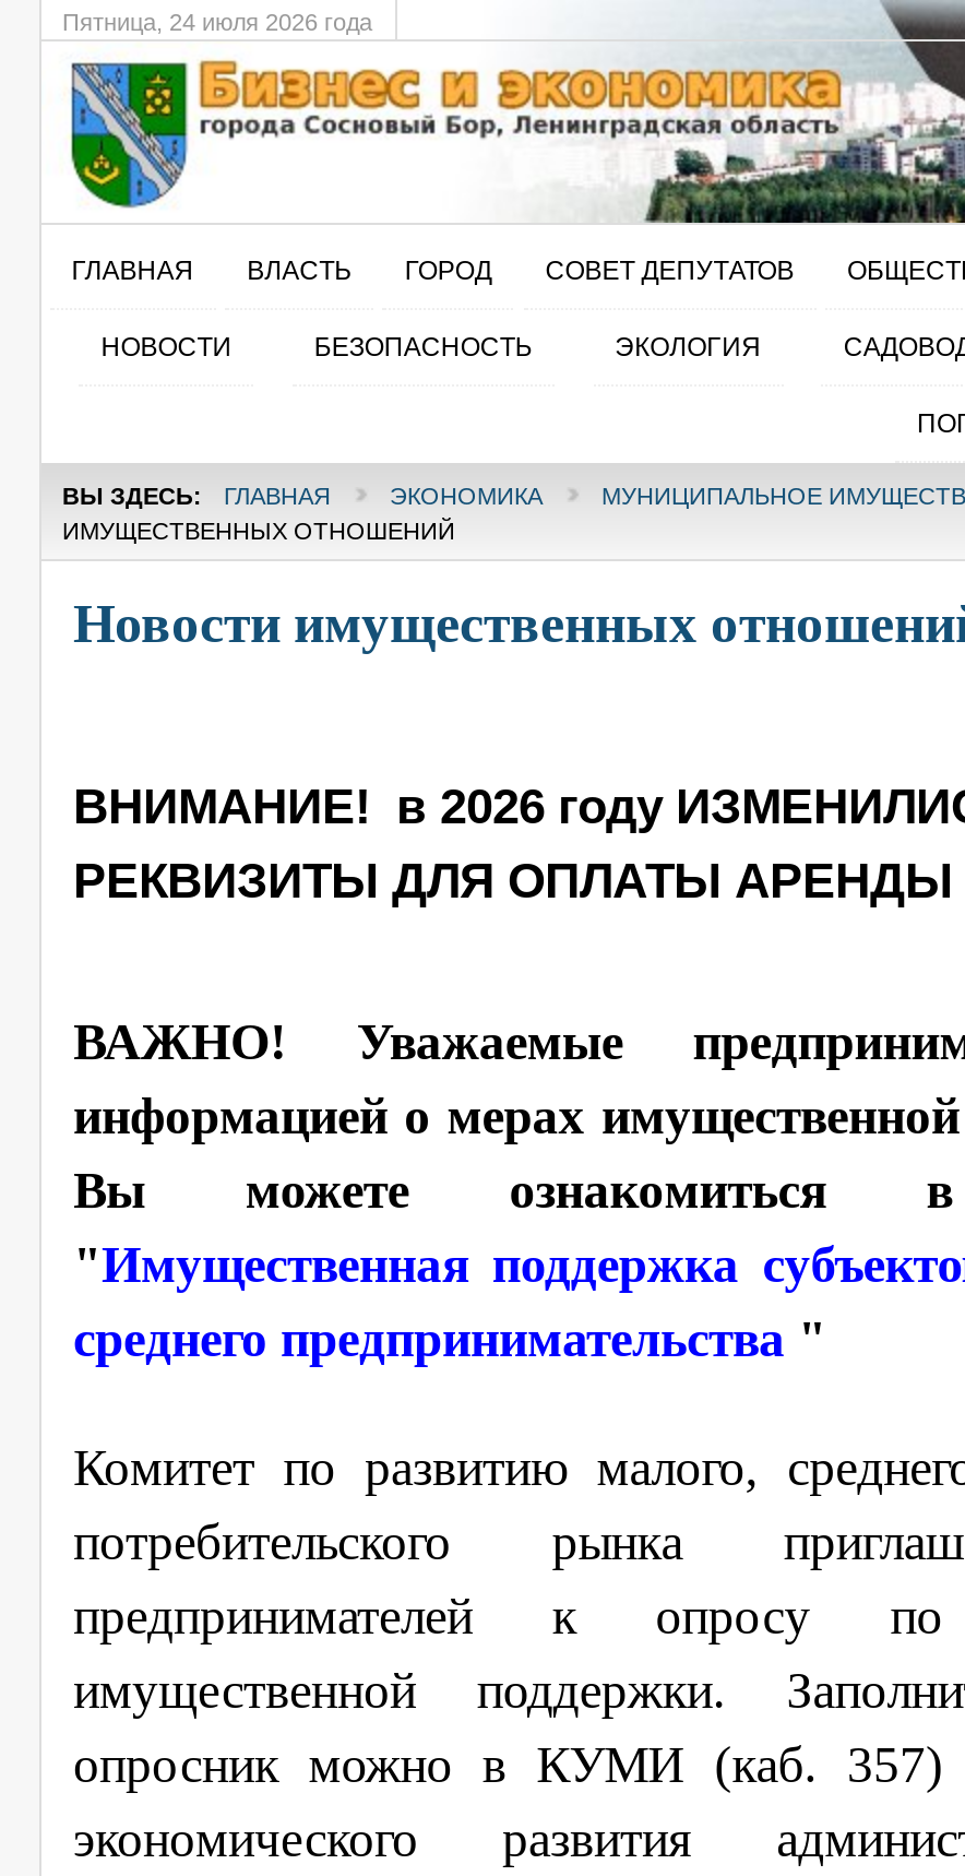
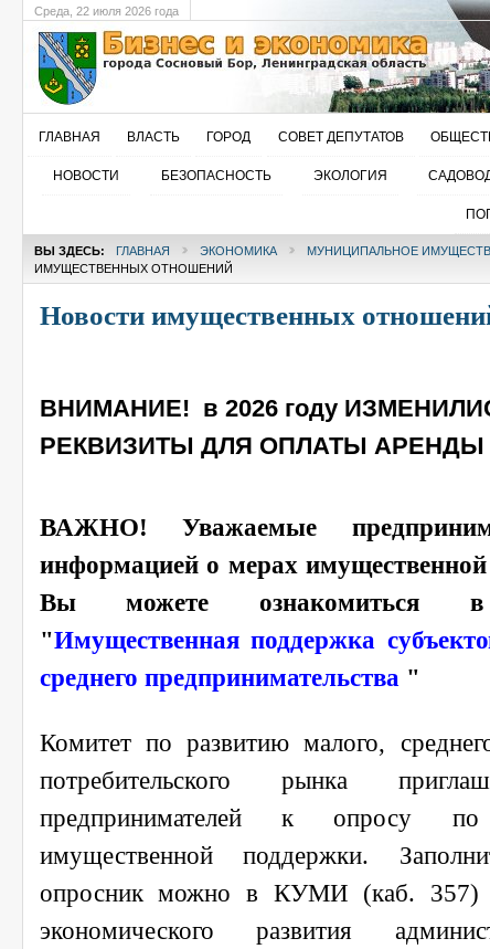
- Пятница, 24 июля 2026 года
+ Среда, 22 июля 2026 года
